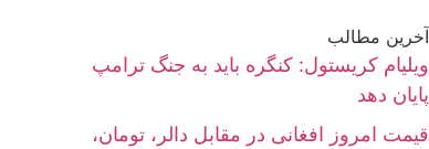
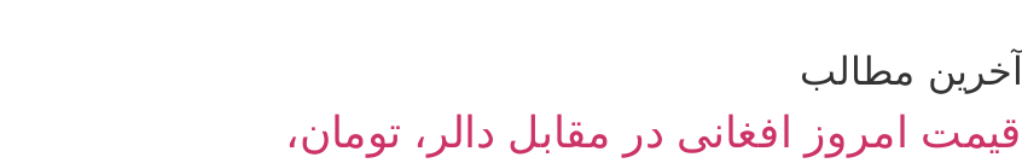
- ویلیام کریستول: کنگره باید به جنگ ترامپ
- پایان دهد
